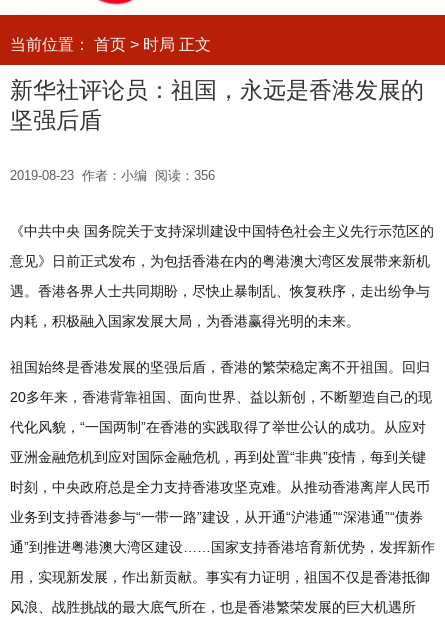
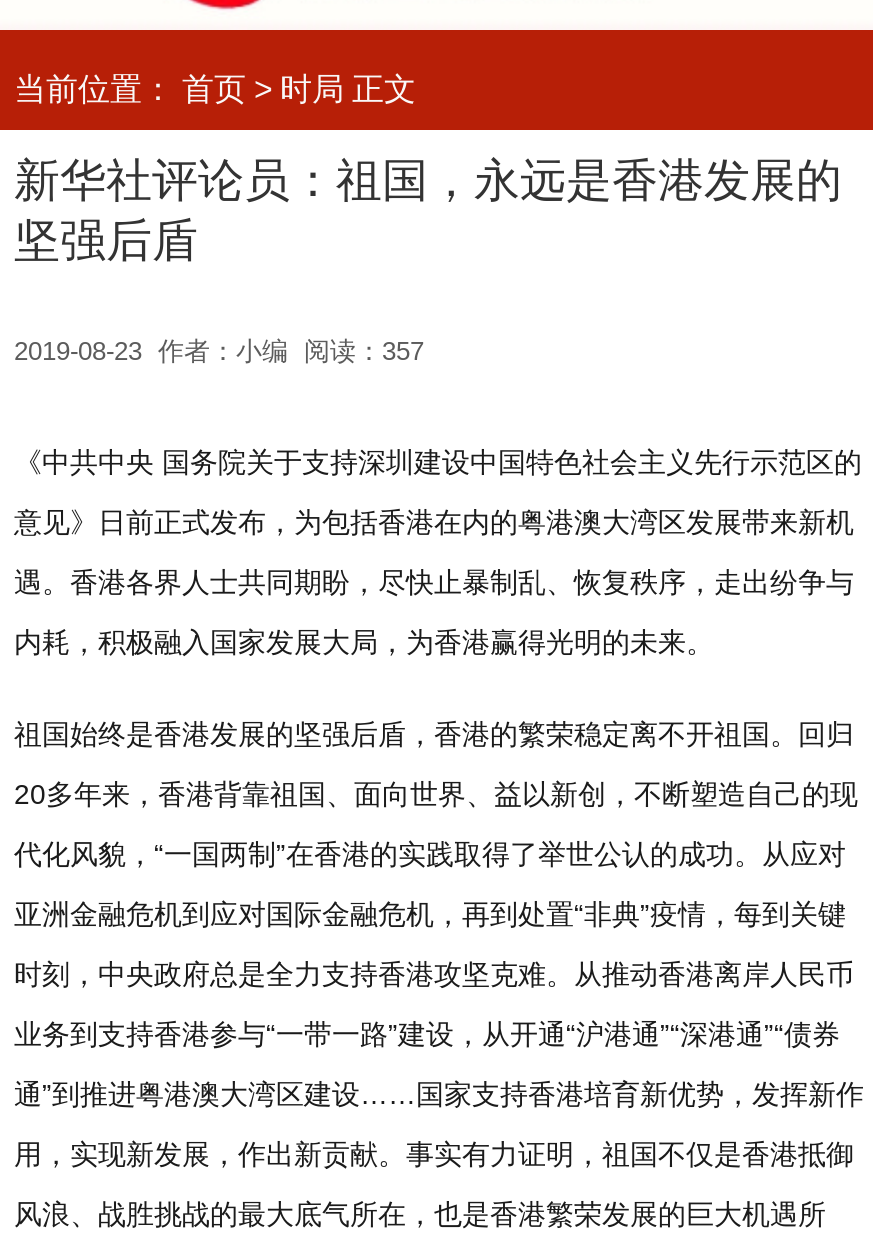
- 2019-08-23 作者：小编 阅读：356
+ 2019-08-23 作者：小编 阅读：357
